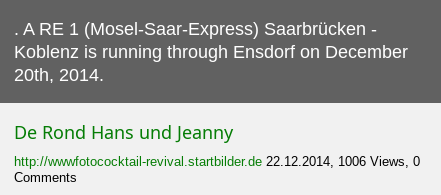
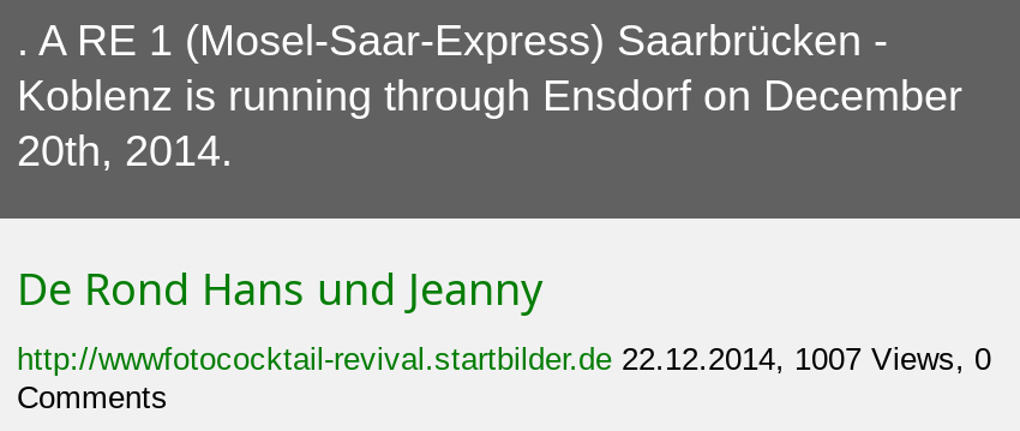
- http://wwwfotococktail-revival.startbilder.de 22.12.2014, 1006 Views, 0
+ http://wwwfotococktail-revival.startbilder.de 22.12.2014, 1007 Views, 0
